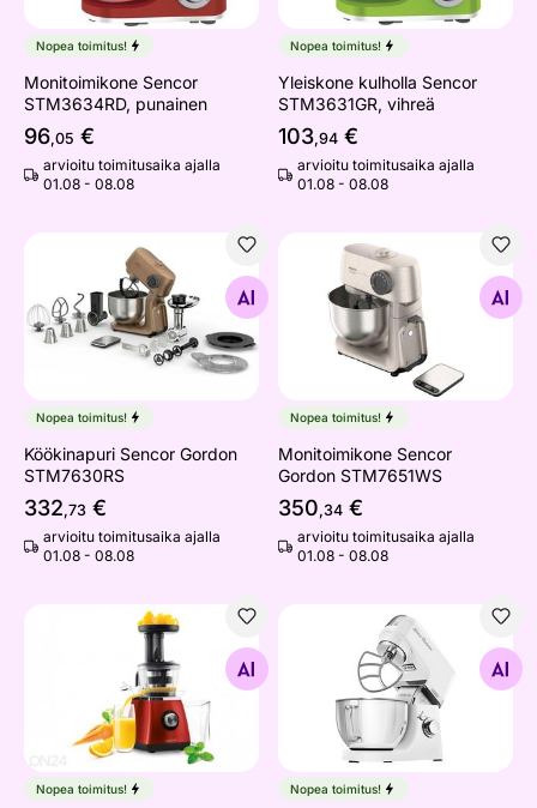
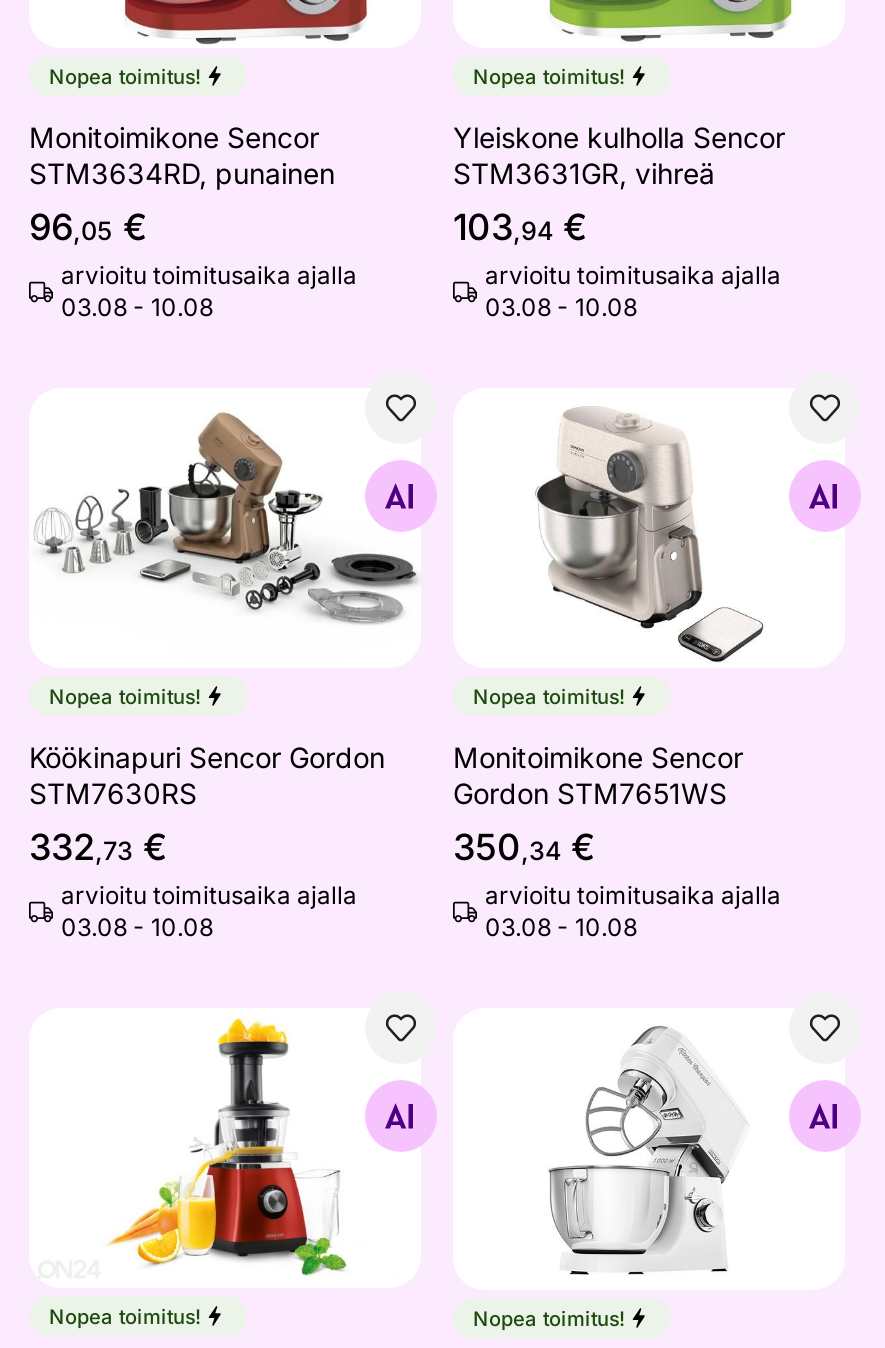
- 01.08 - 08.08
+ 03.08 - 10.08

- 01.08 - 08.08
+ 03.08 - 10.08

- 01.08 - 08.08
+ 03.08 - 10.08

- 01.08 - 08.08
+ 03.08 - 10.08
